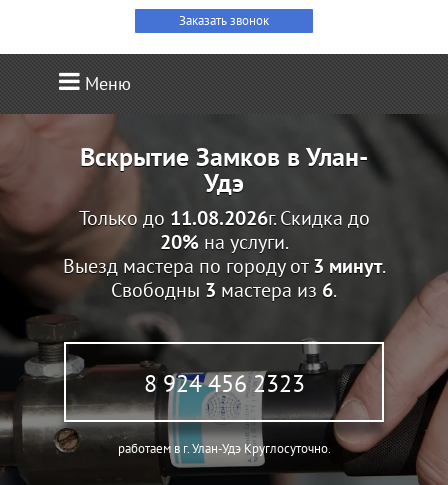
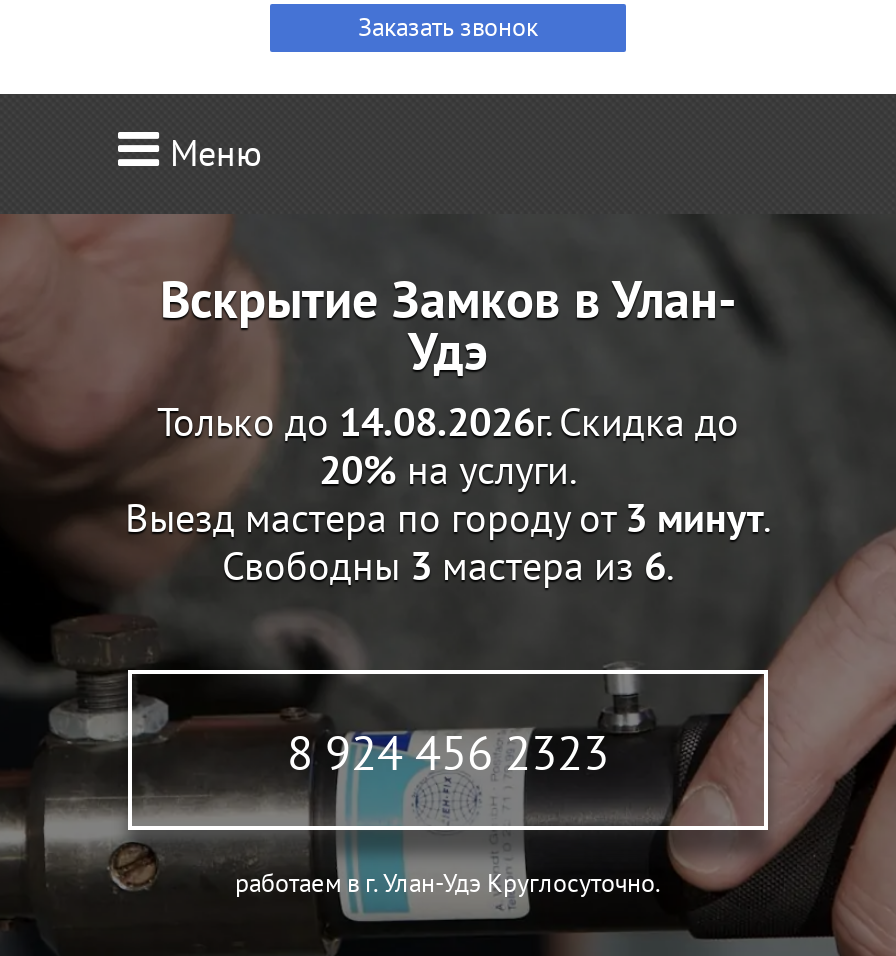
- Только до 11.08.2026г. Скидка до
+ Только до 14.08.2026г. Скидка до
